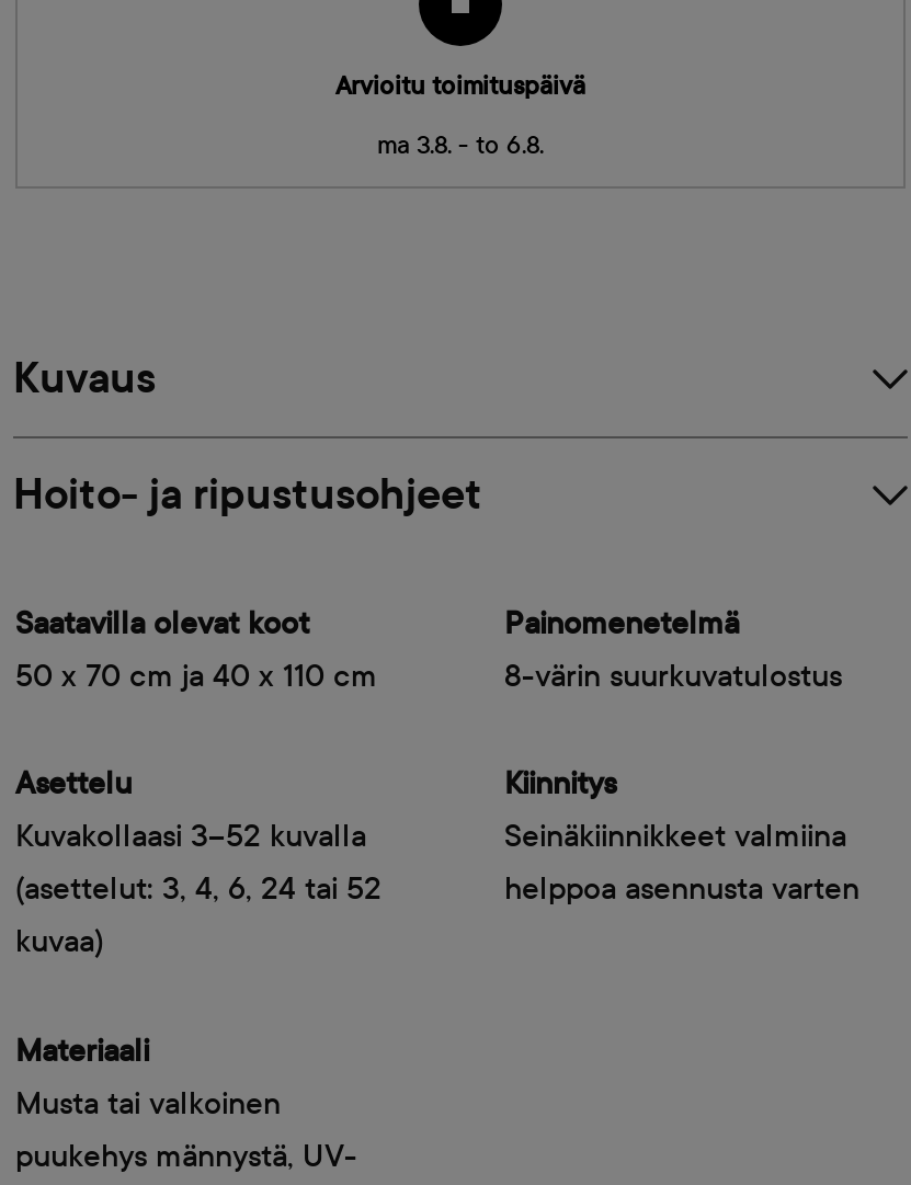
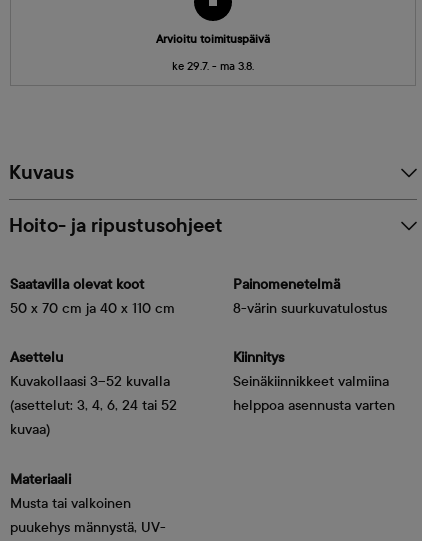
- ma 3.8. - to 6.8.
+ ke 29.7. - ma 3.8.
